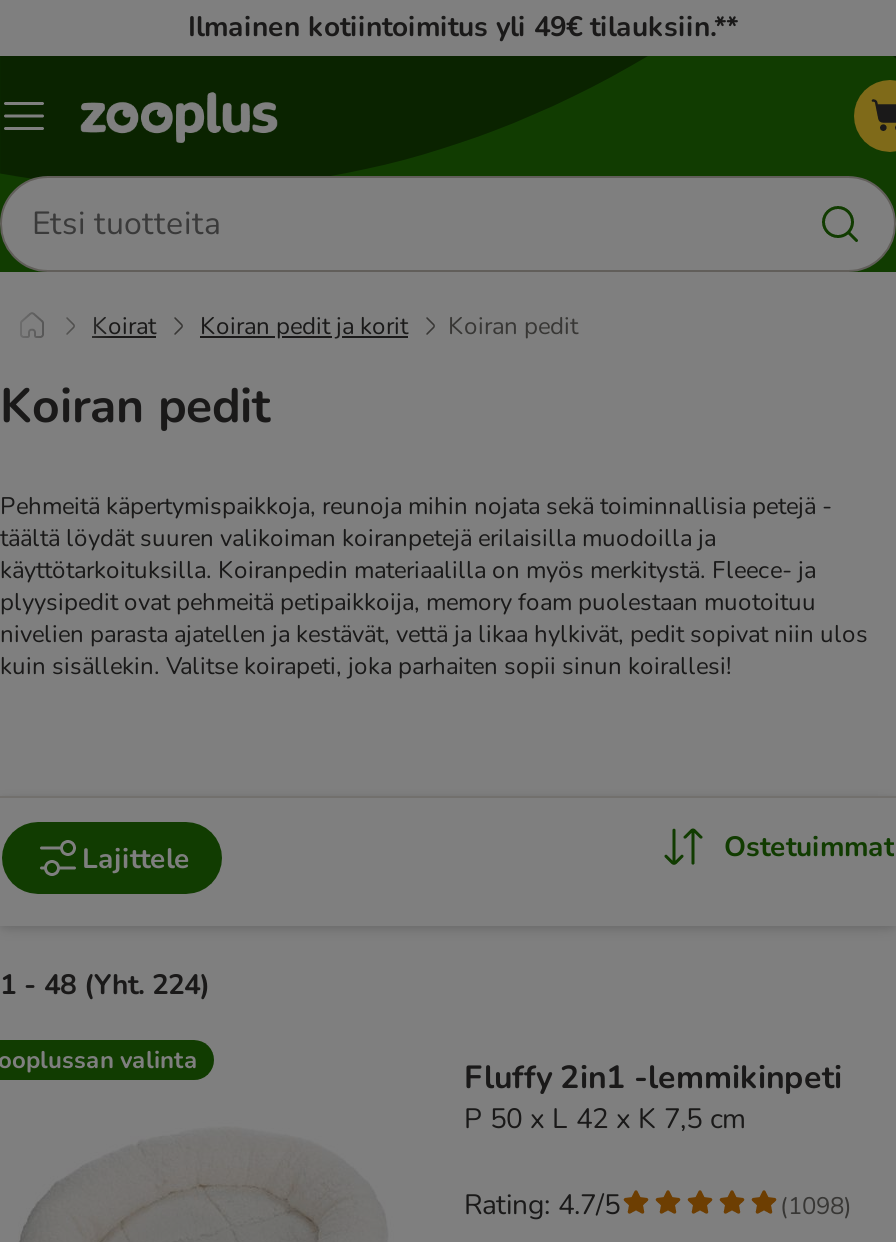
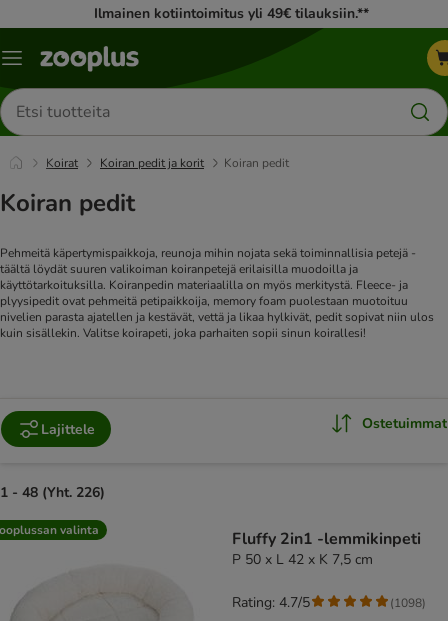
- 1 - 48 (Yht. 224)
+ 1 - 48 (Yht. 226)
